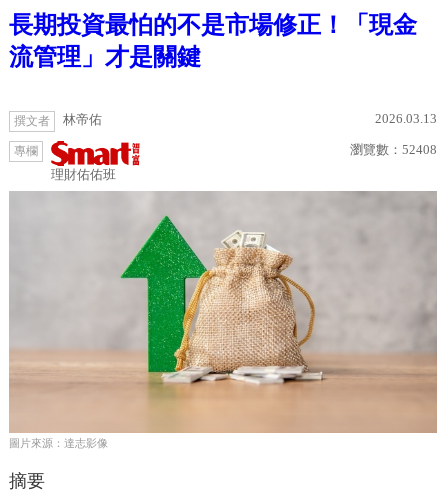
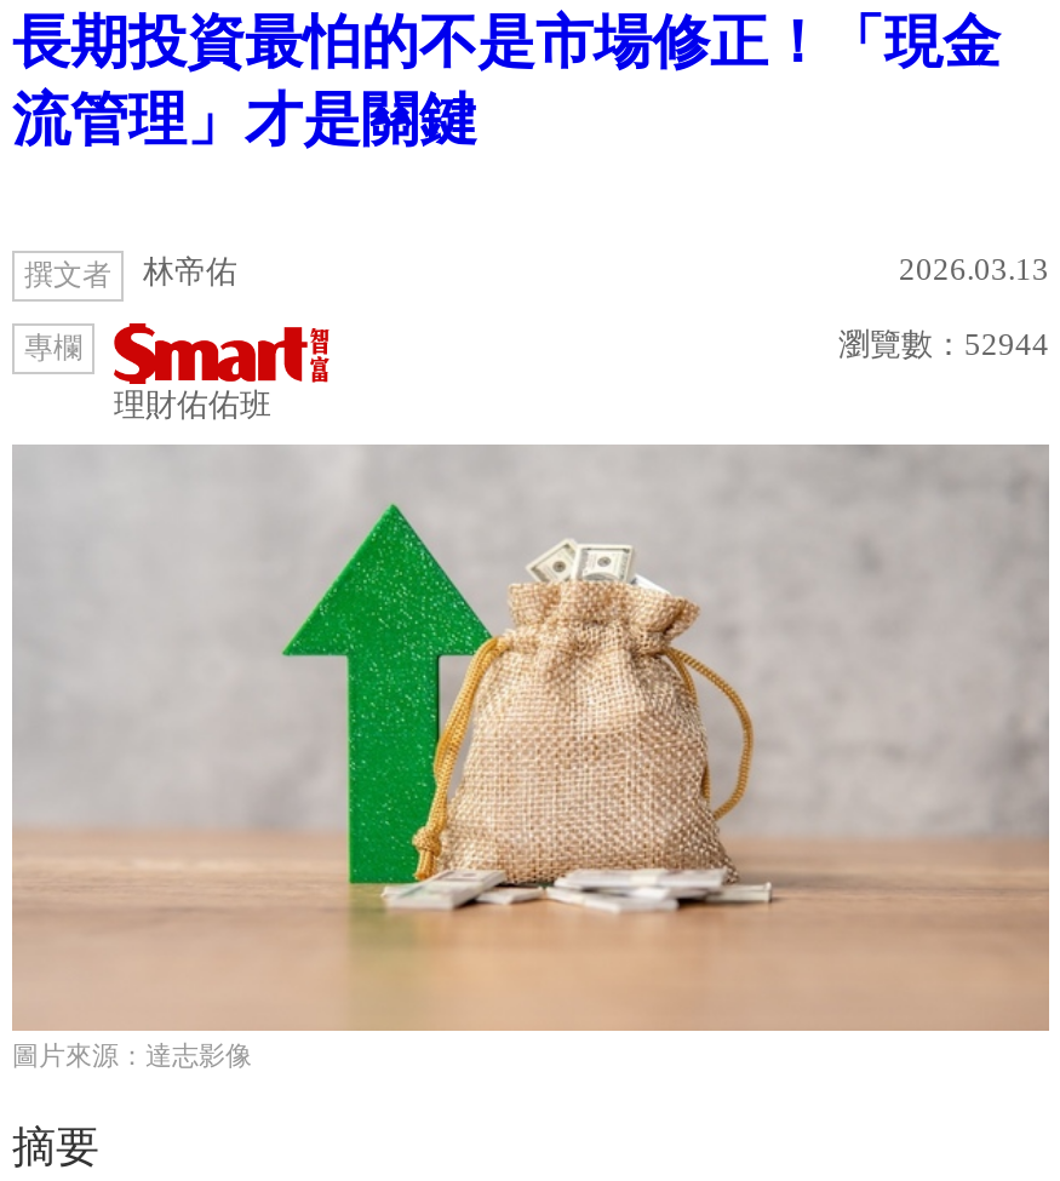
- 瀏覽數：52408
+ 瀏覽數：52944
